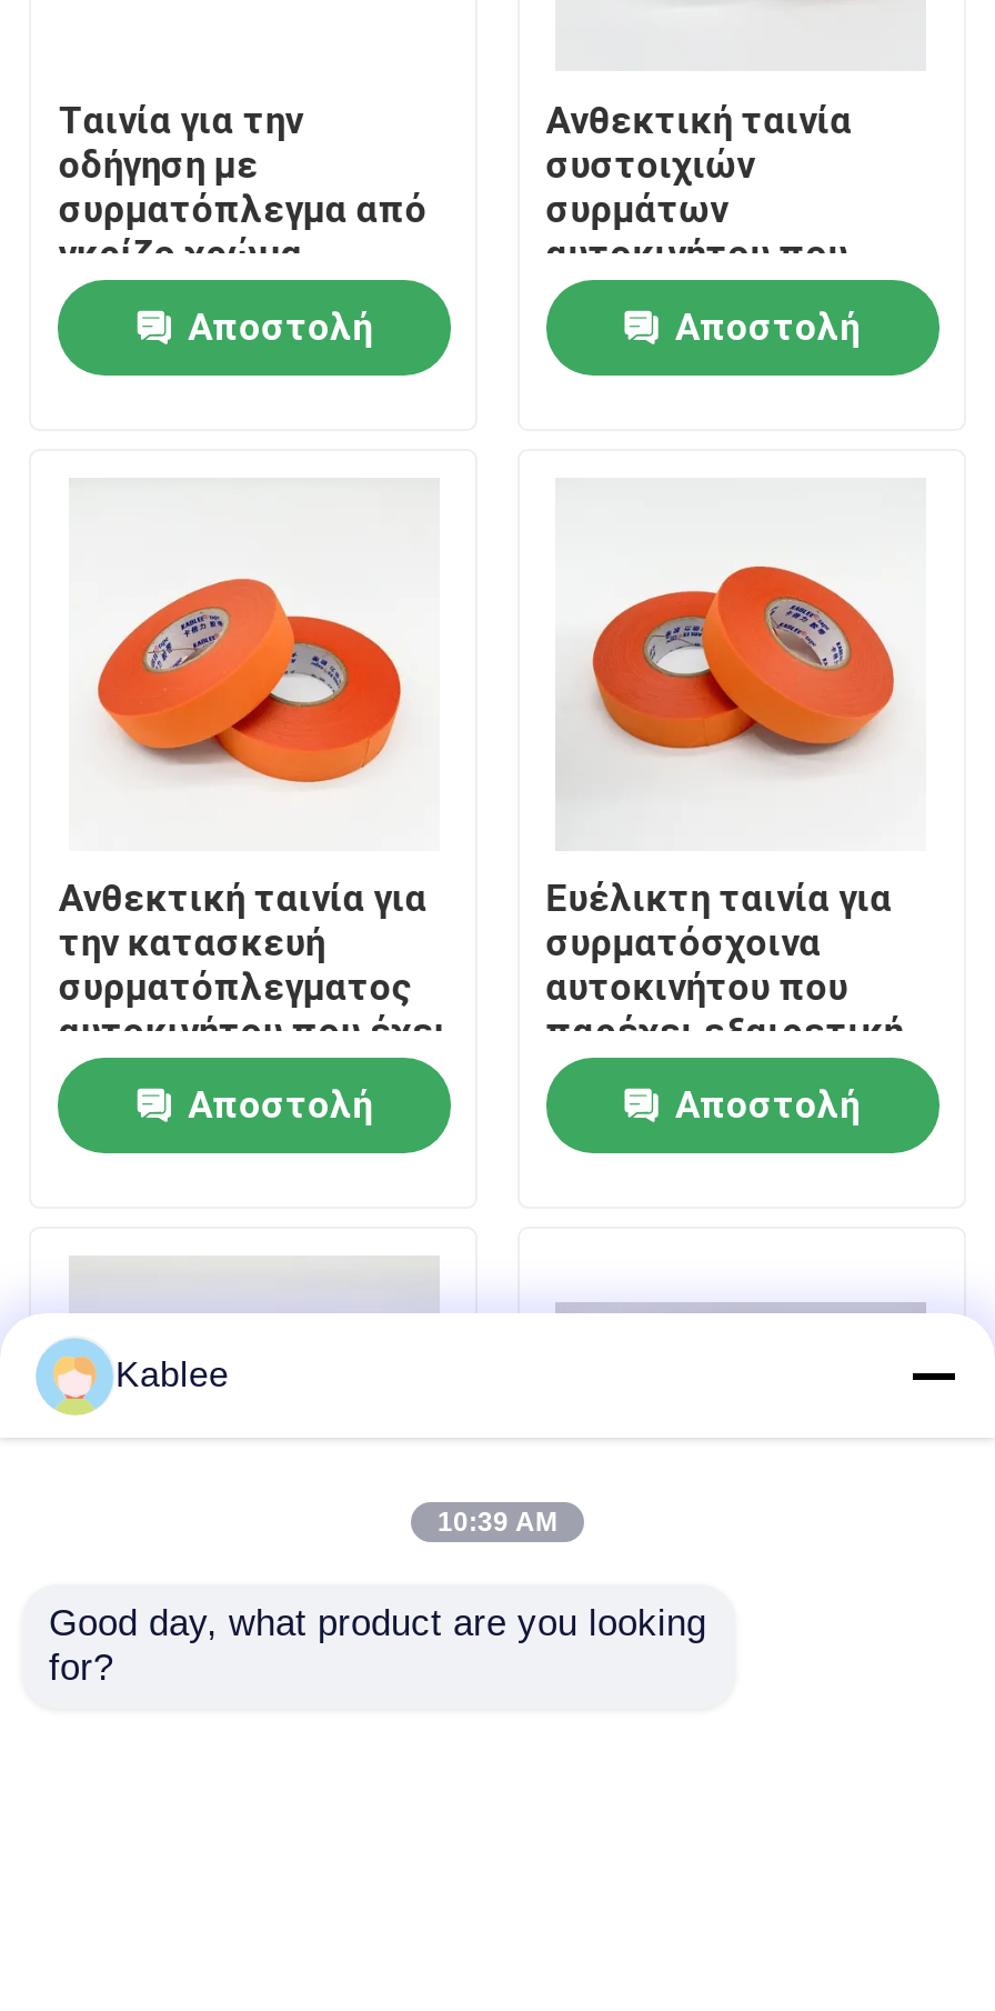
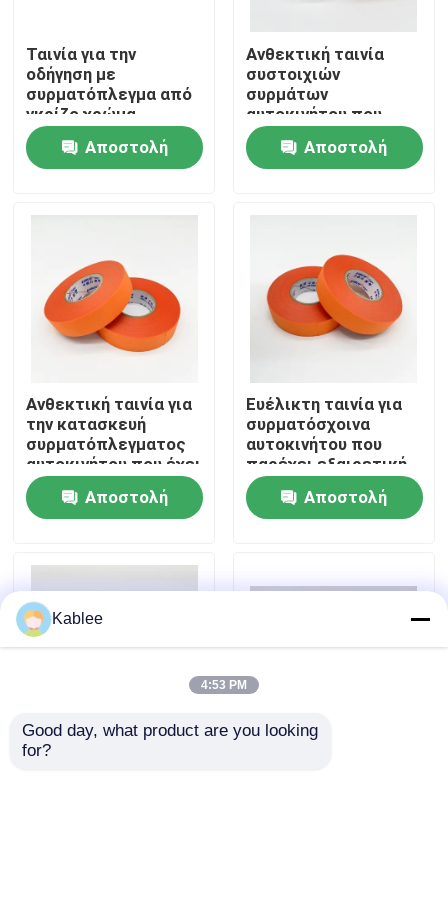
- 10:39 AM
+ 4:53 PM
